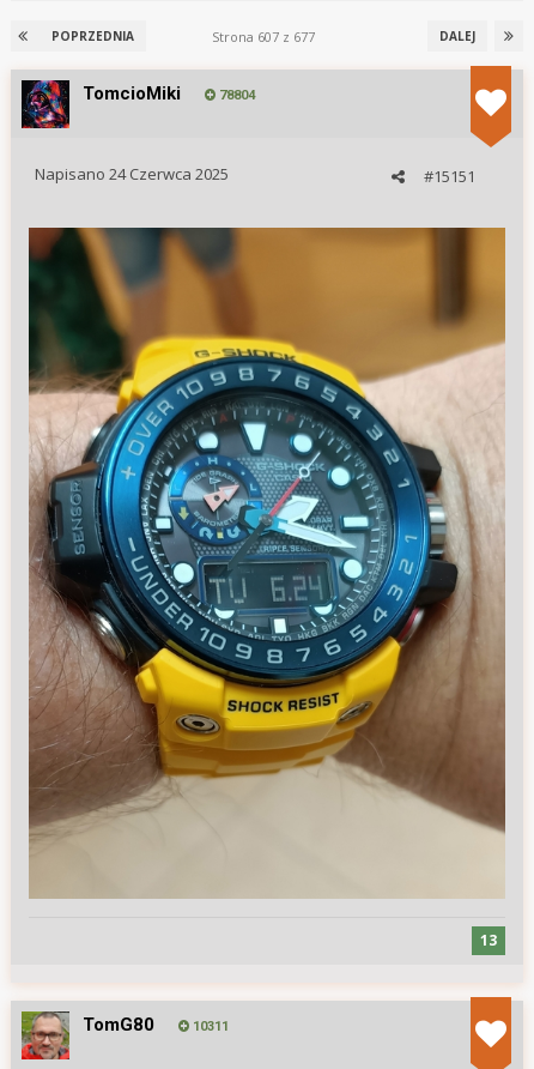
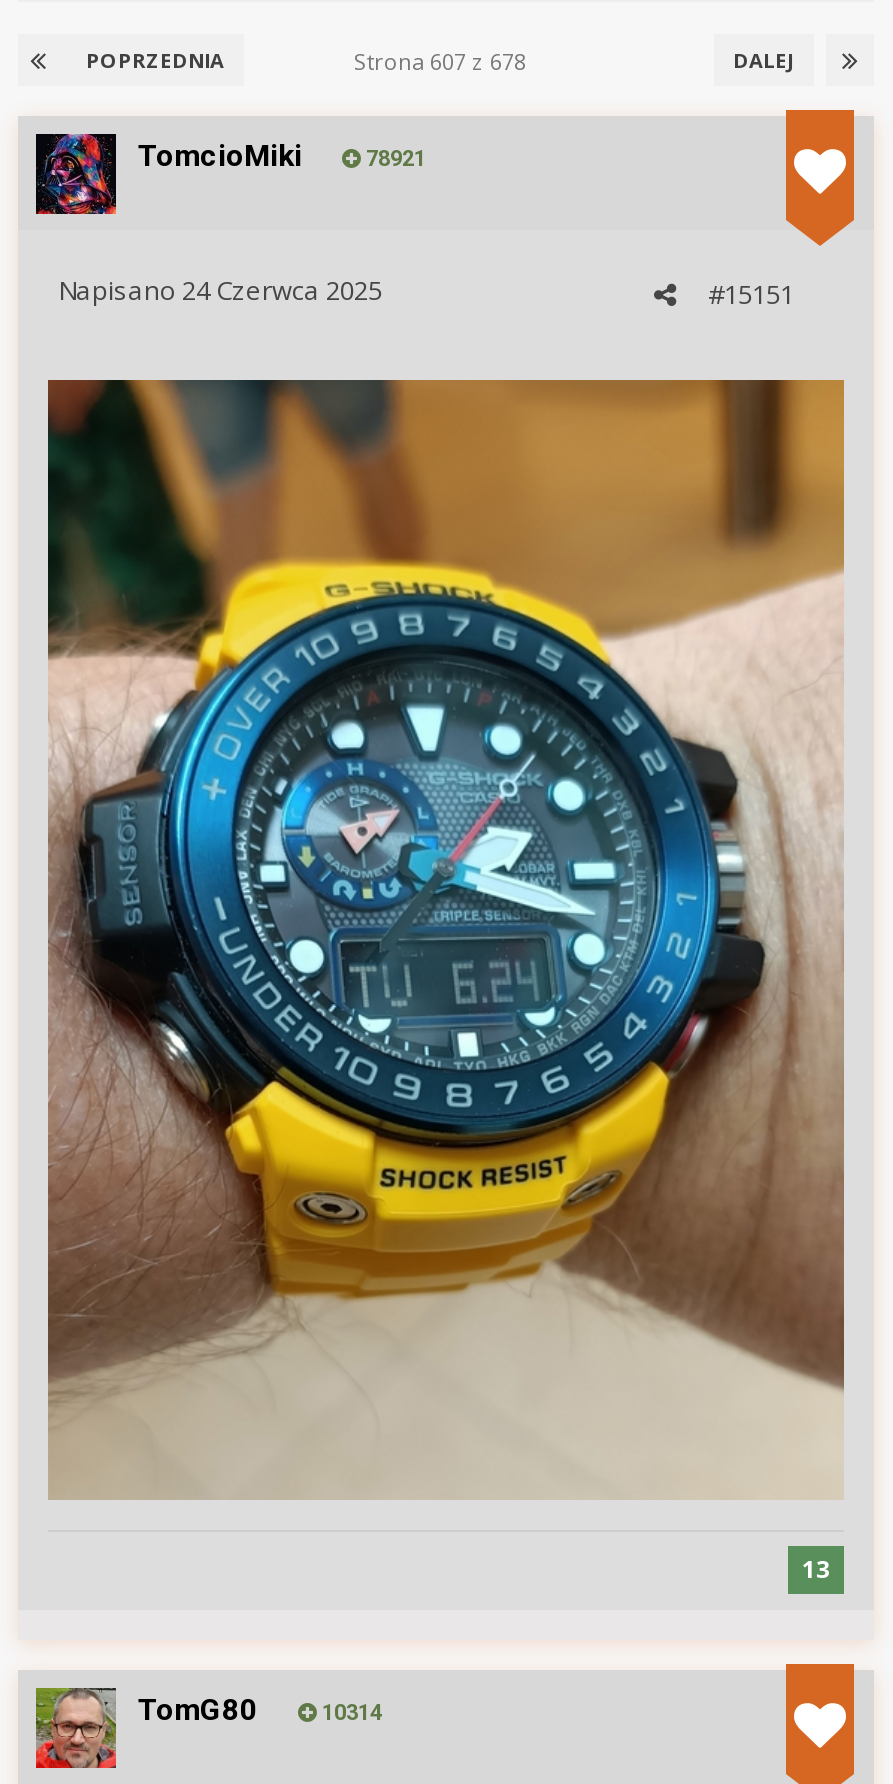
- Strona 607 z 677
+ Strona 607 z 678

- 78804
+ 78921

- 10311
+ 10314
